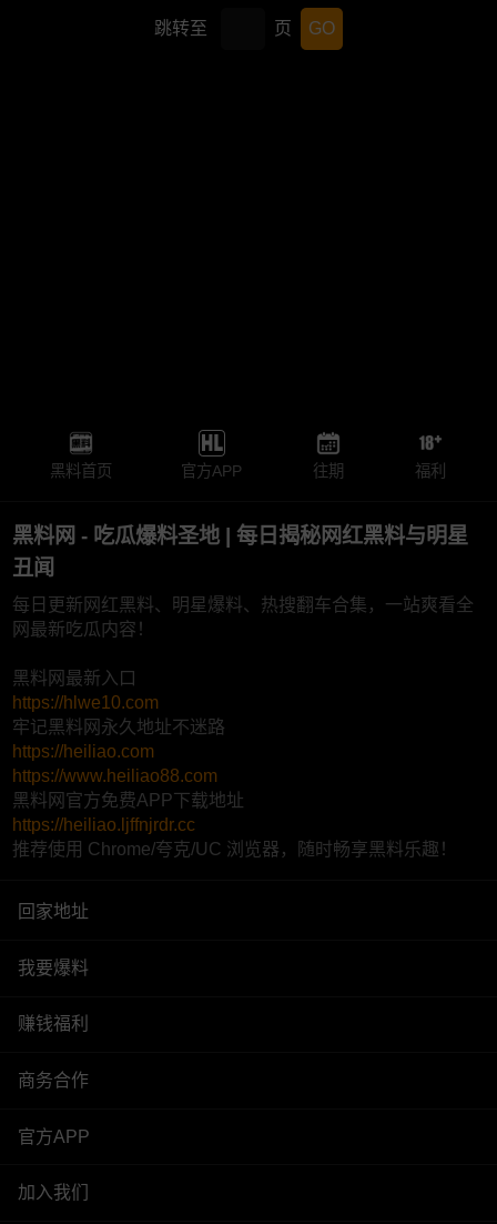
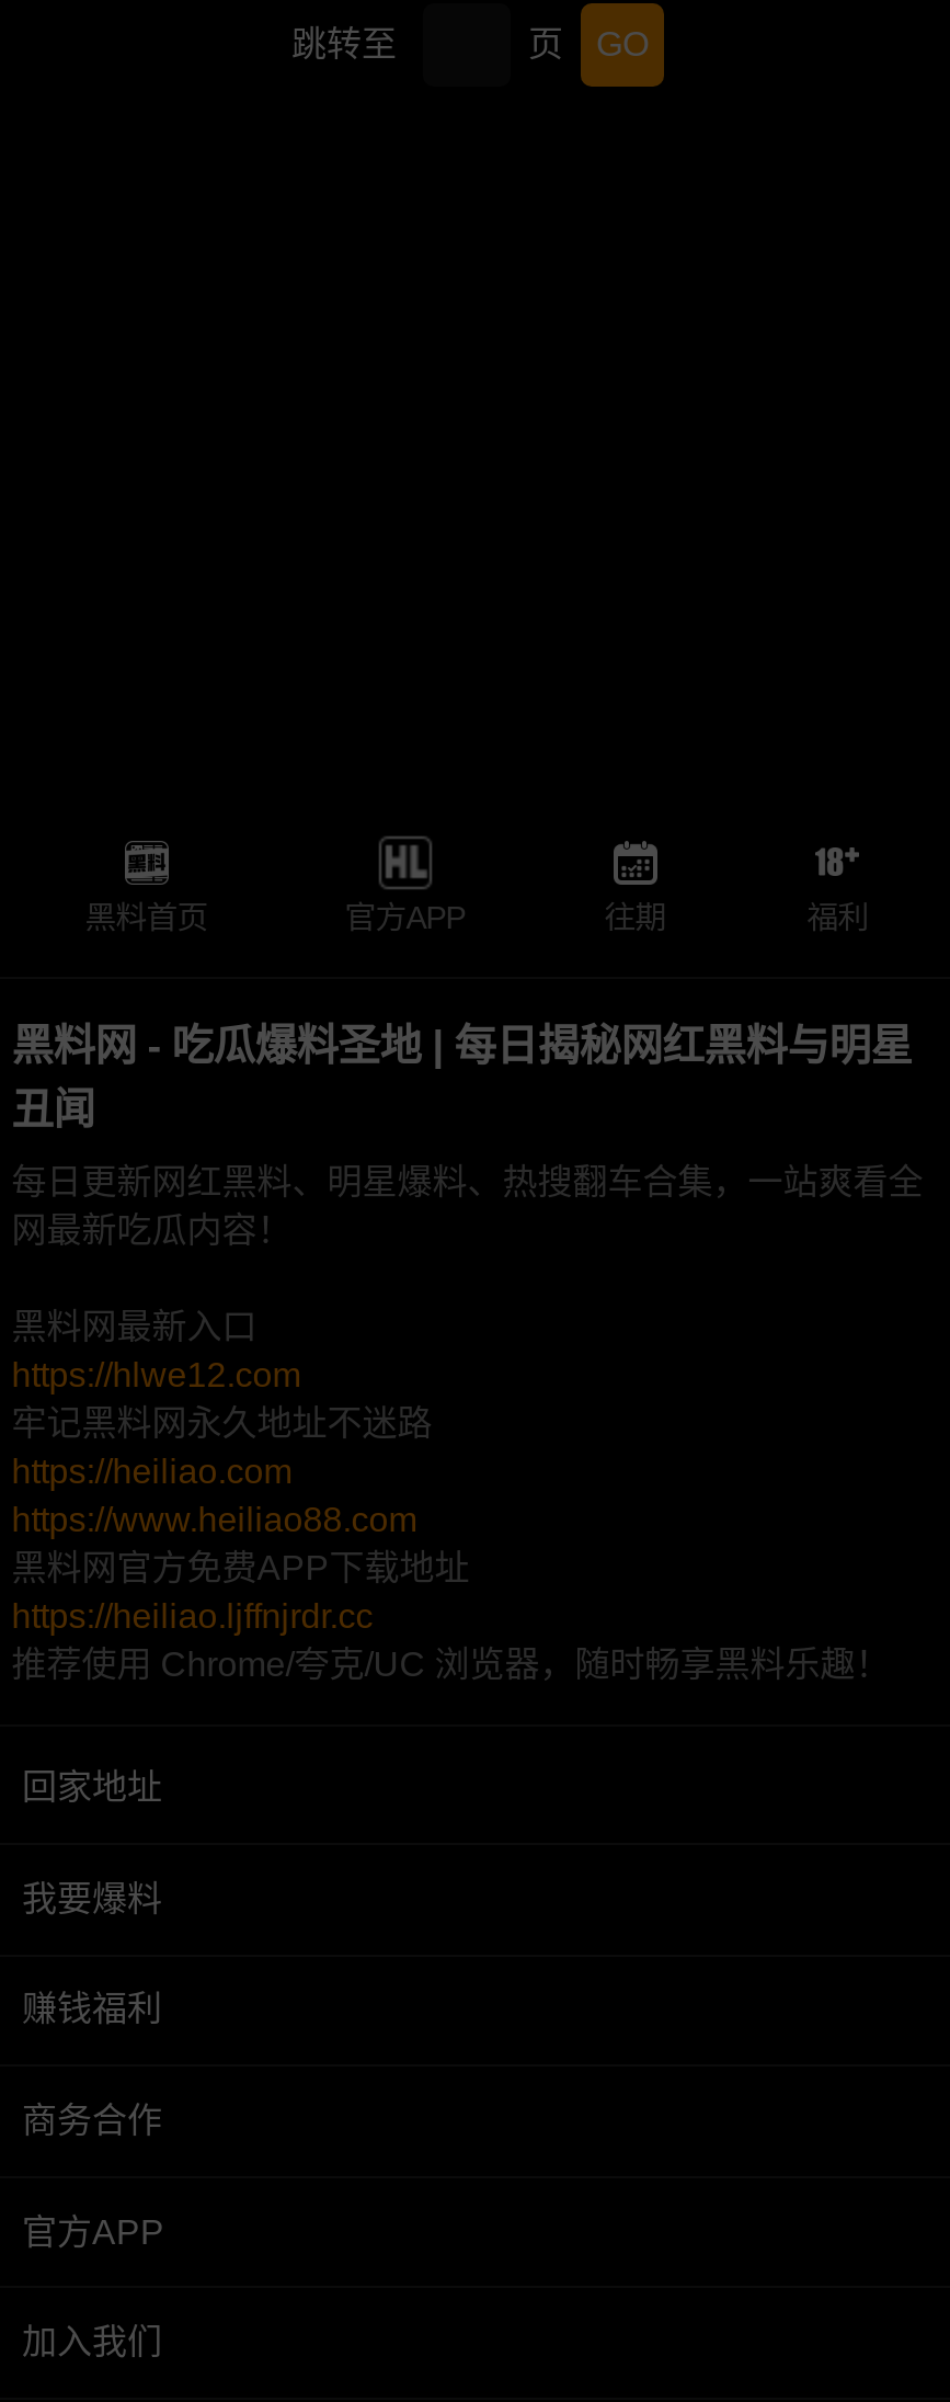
- https://hlwe10.com
+ https://hlwe12.com
